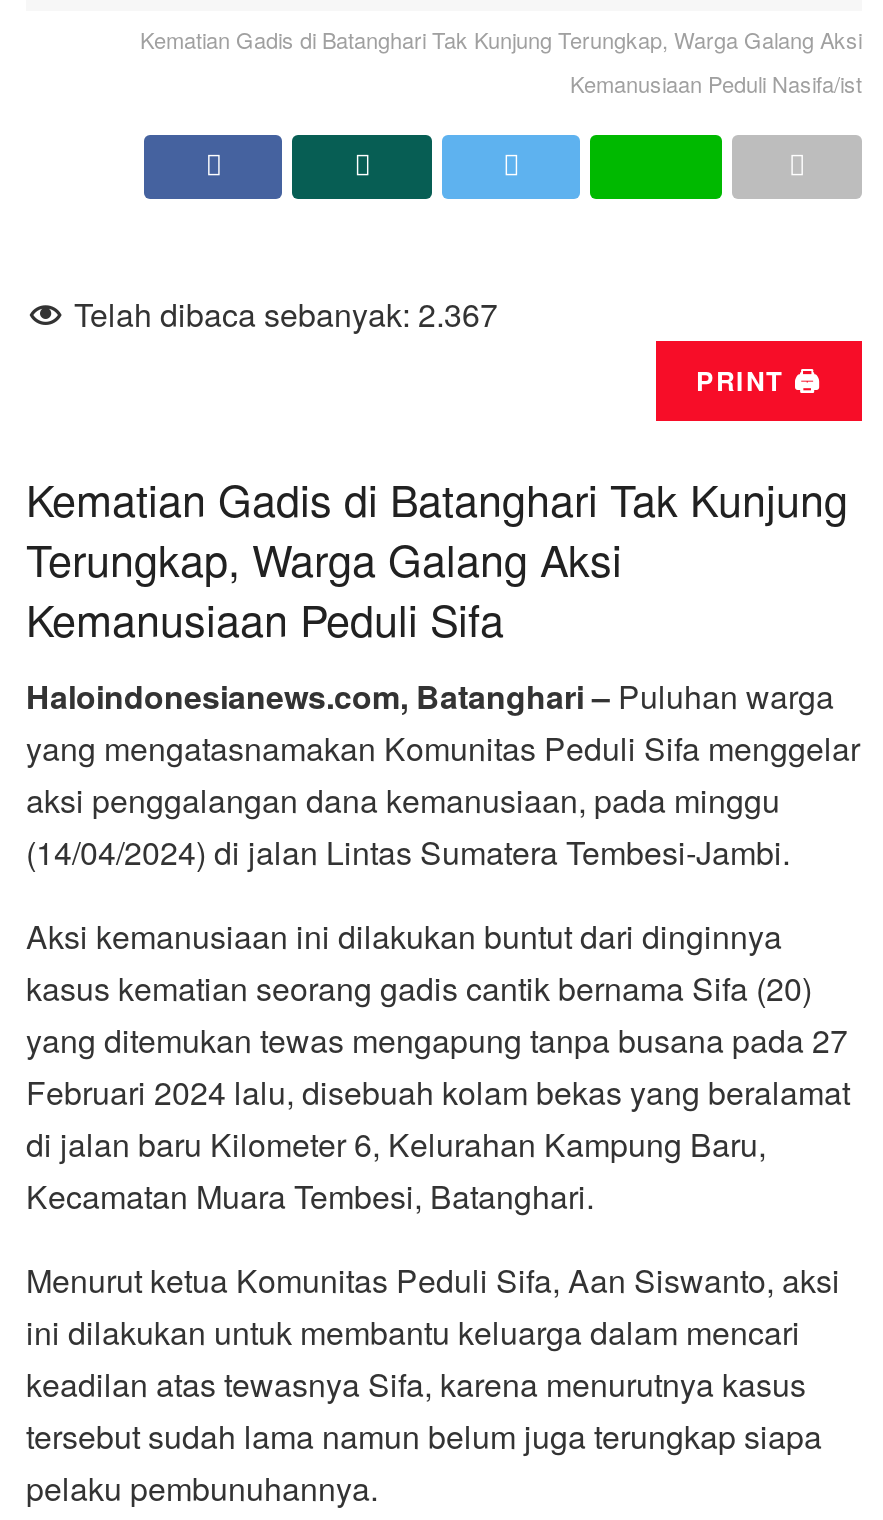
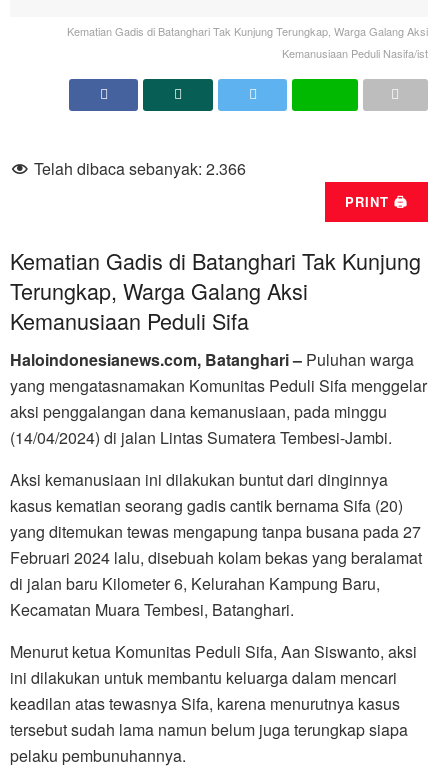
- Telah dibaca sebanyak: 2.367
+ Telah dibaca sebanyak: 2.366
